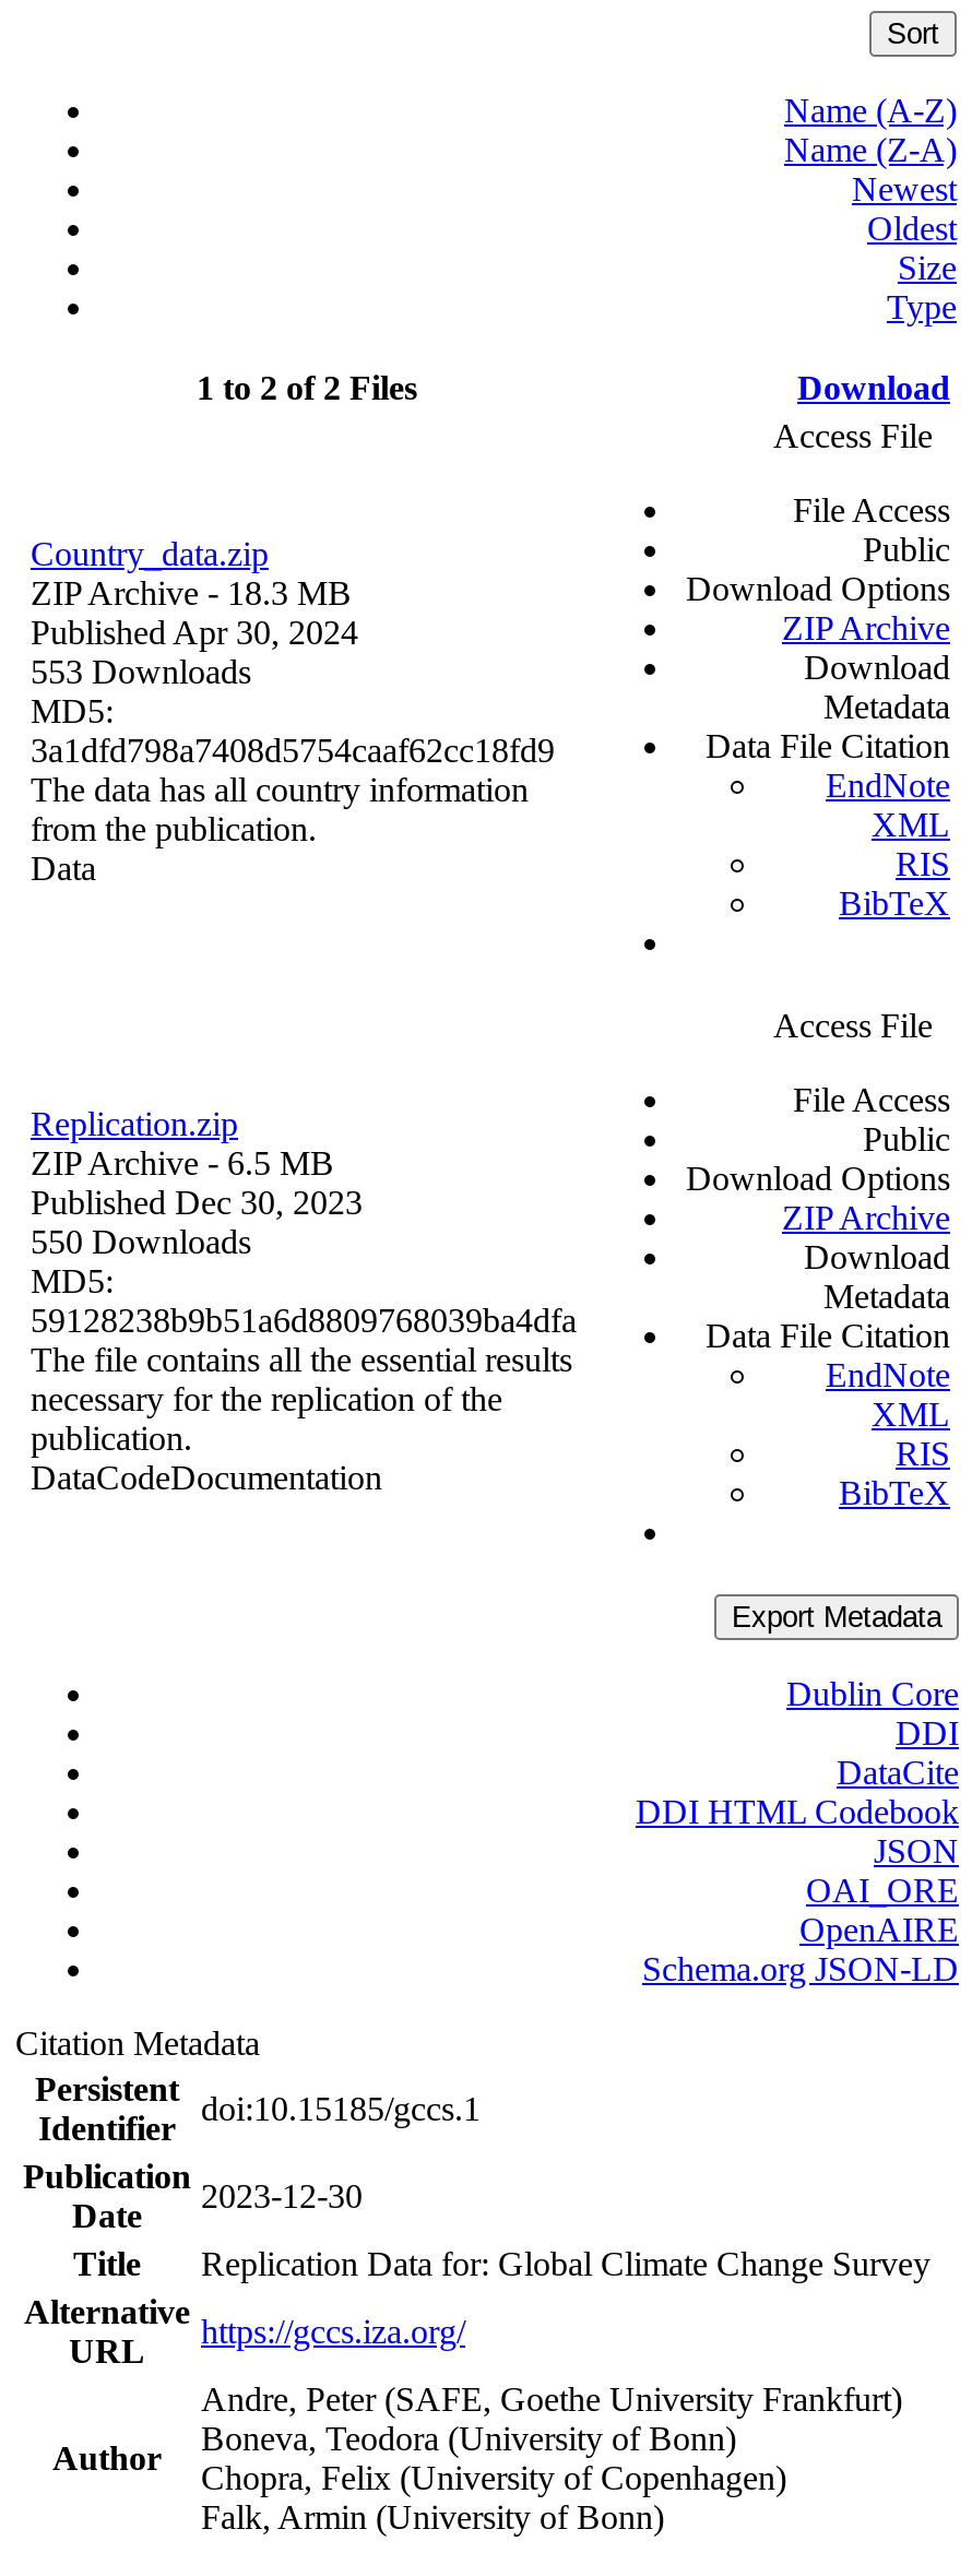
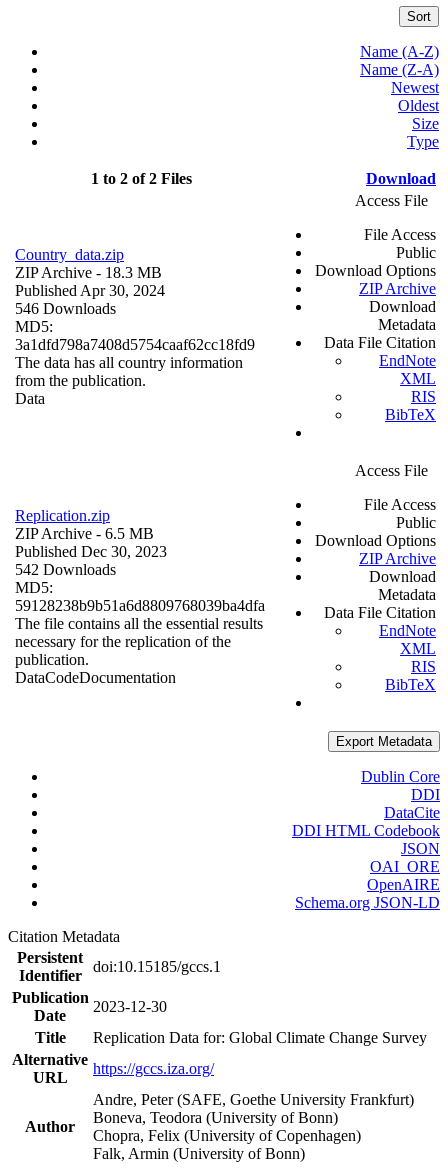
- 553 Downloads
+ 546 Downloads

- 550 Downloads
+ 542 Downloads
